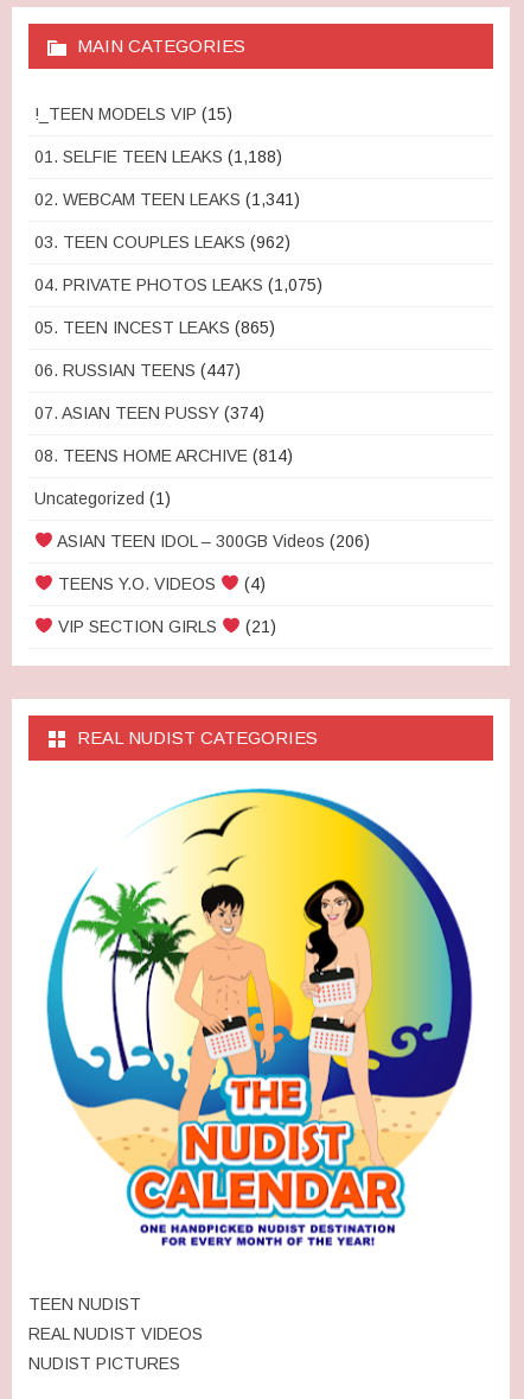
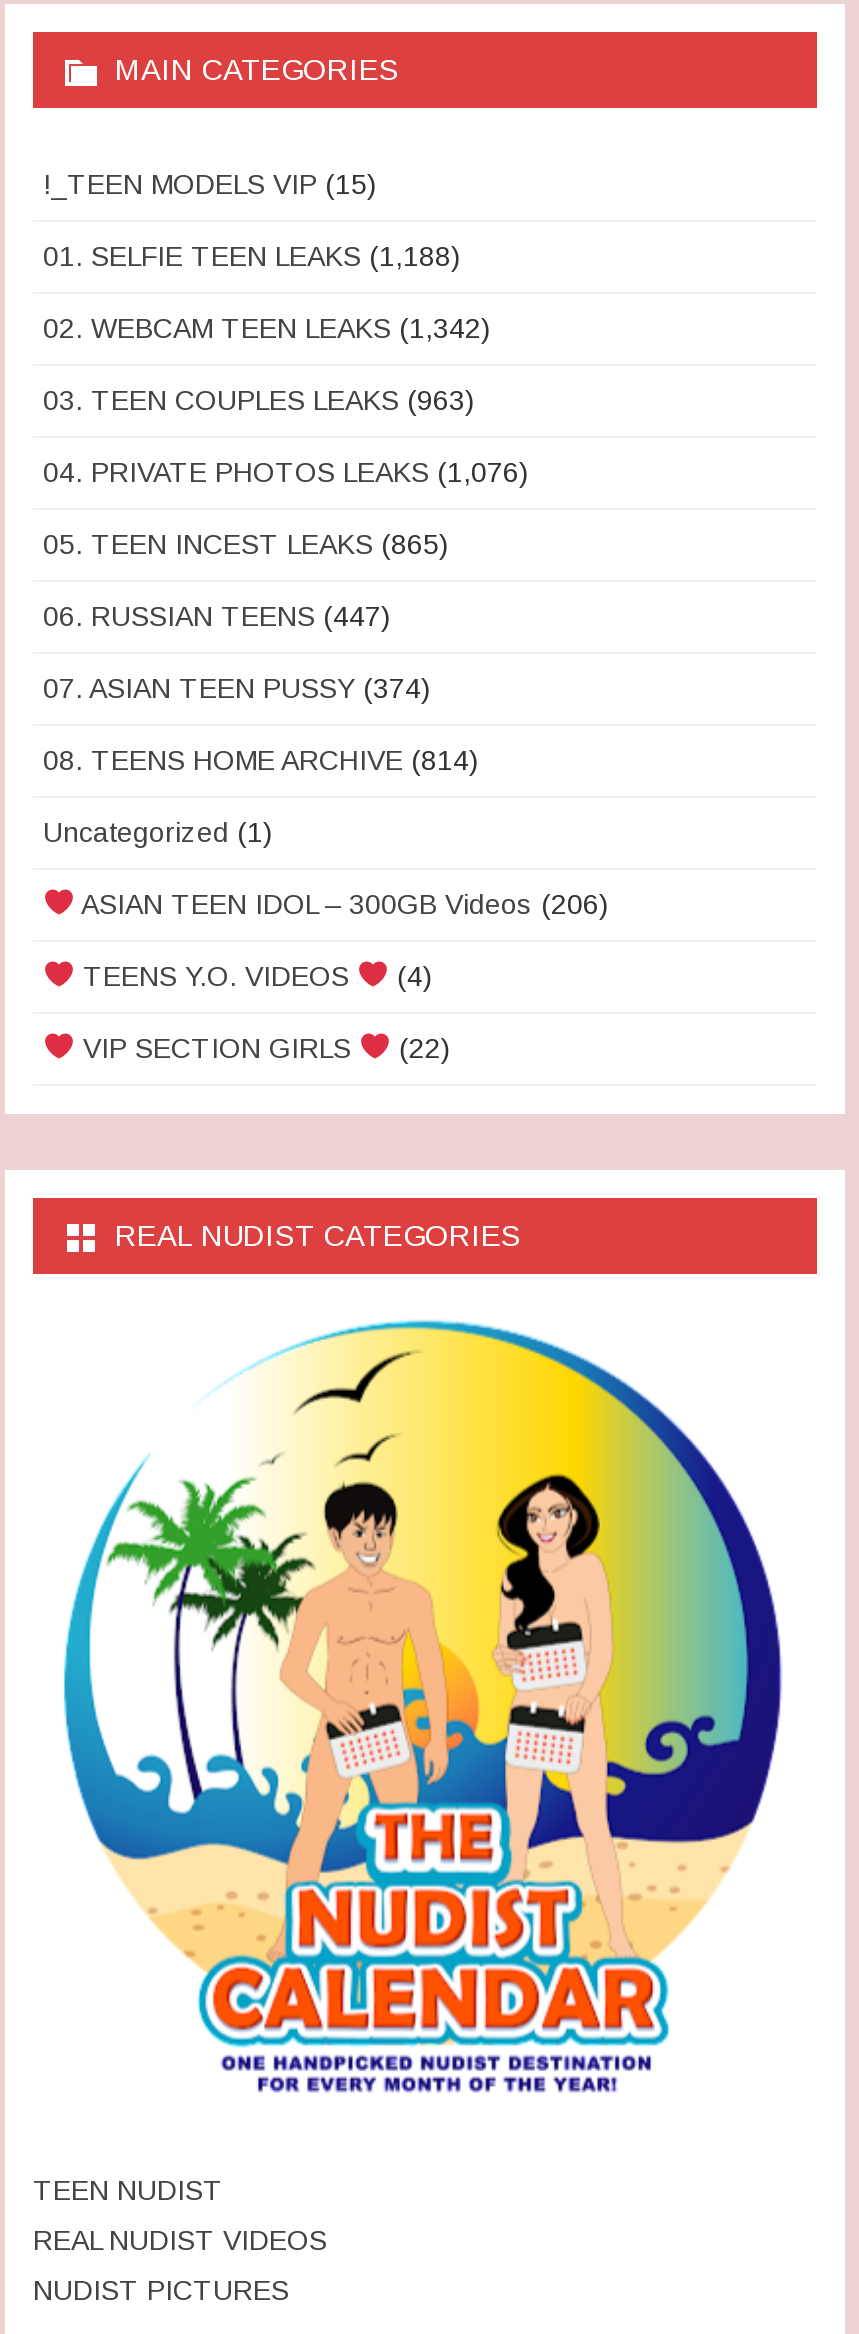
- 02. WEBCAM TEEN LEAKS (1,341)
+ 02. WEBCAM TEEN LEAKS (1,342)

- 03. TEEN COUPLES LEAKS (962)
+ 03. TEEN COUPLES LEAKS (963)

- 04. PRIVATE PHOTOS LEAKS (1,075)
+ 04. PRIVATE PHOTOS LEAKS (1,076)

- VIP SECTION GIRLS (21)
+ VIP SECTION GIRLS (22)
